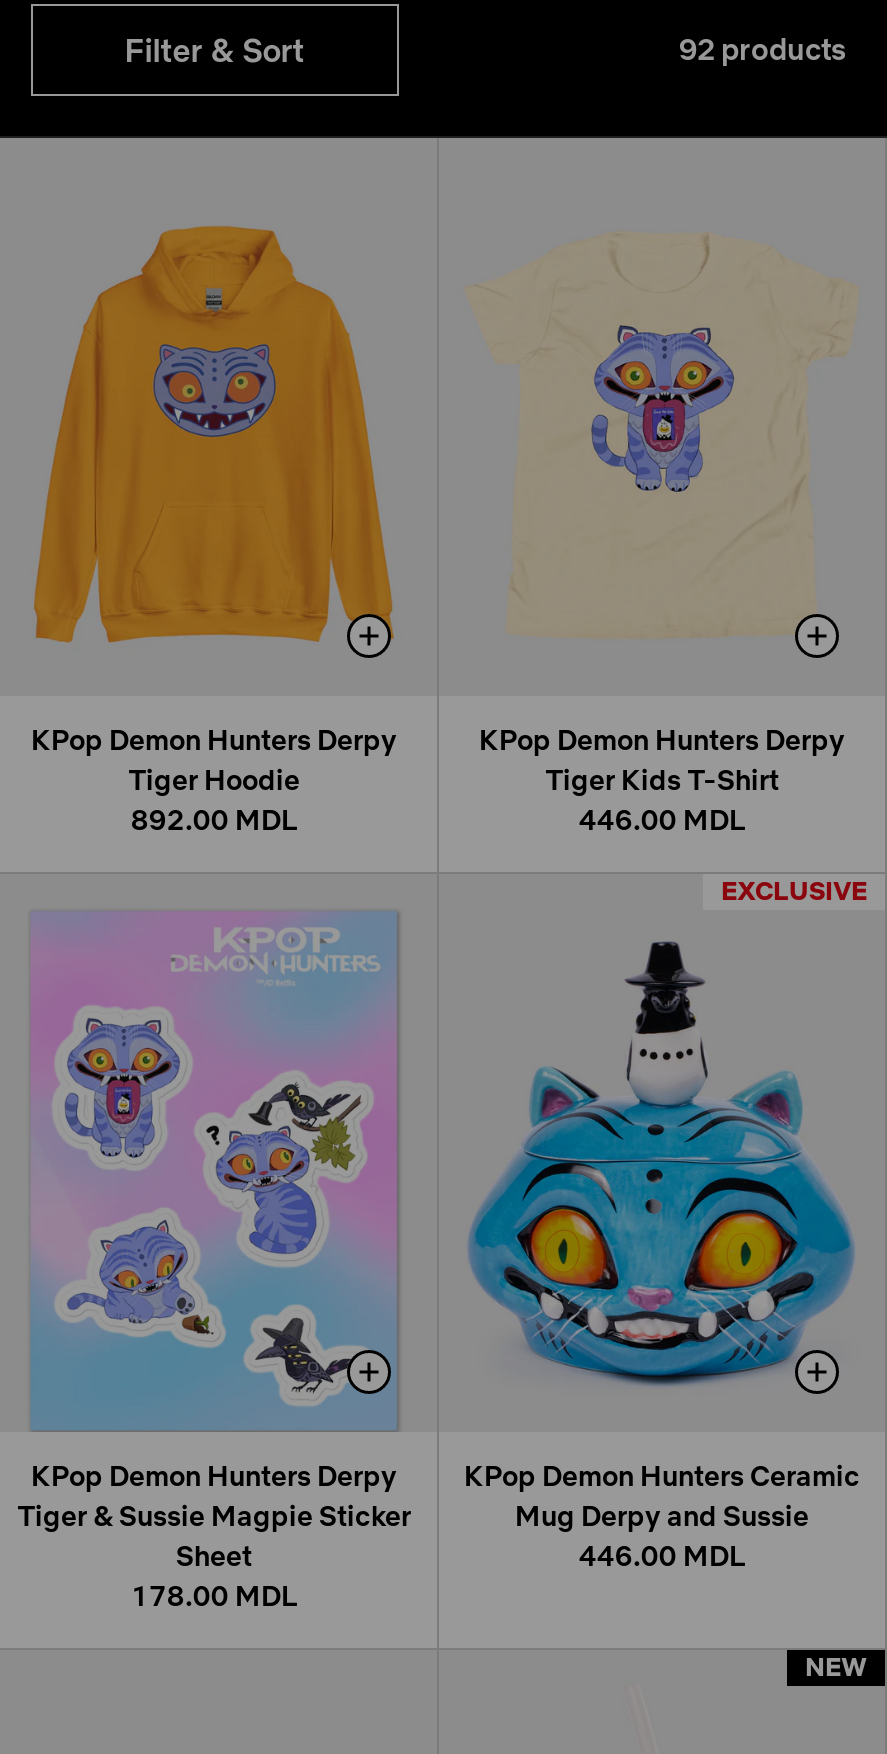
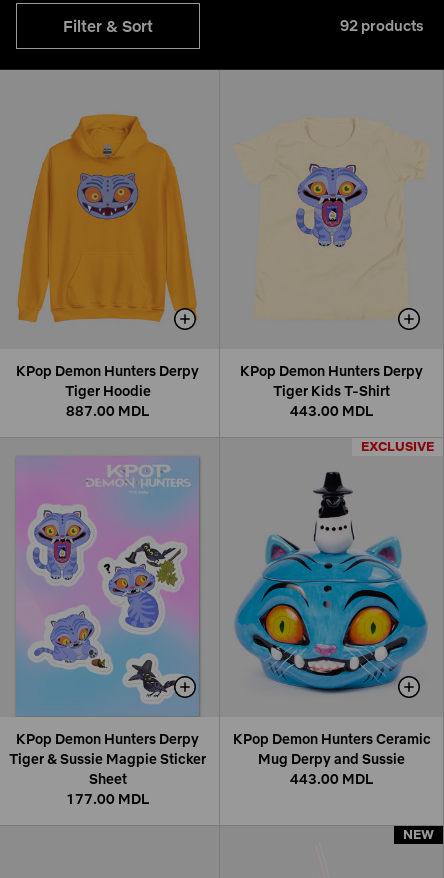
- 892.00 MDL
+ 887.00 MDL

- 446.00 MDL
+ 443.00 MDL

- 446.00 MDL
+ 443.00 MDL

- 178.00 MDL
+ 177.00 MDL
